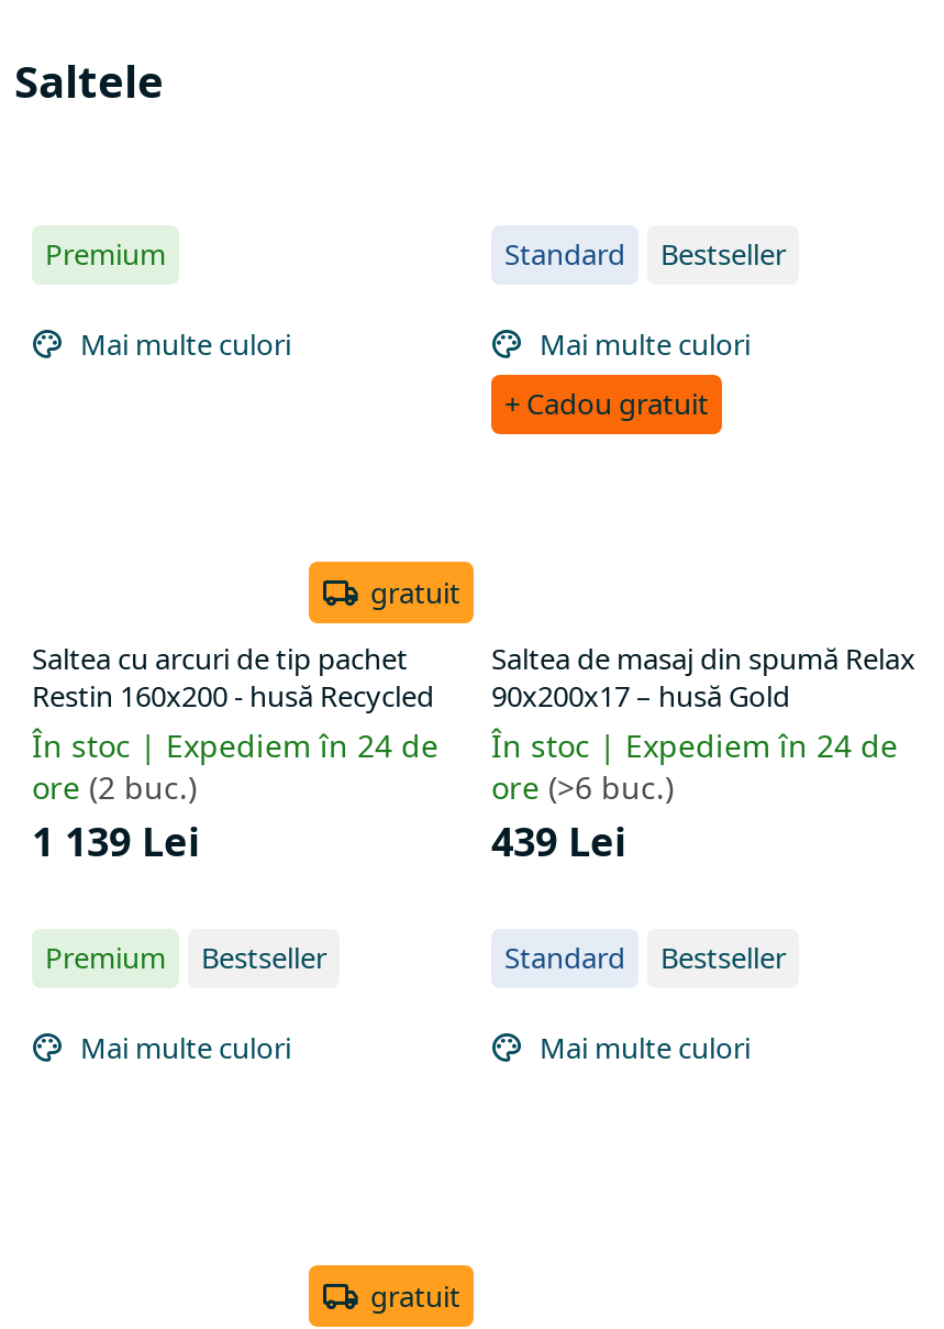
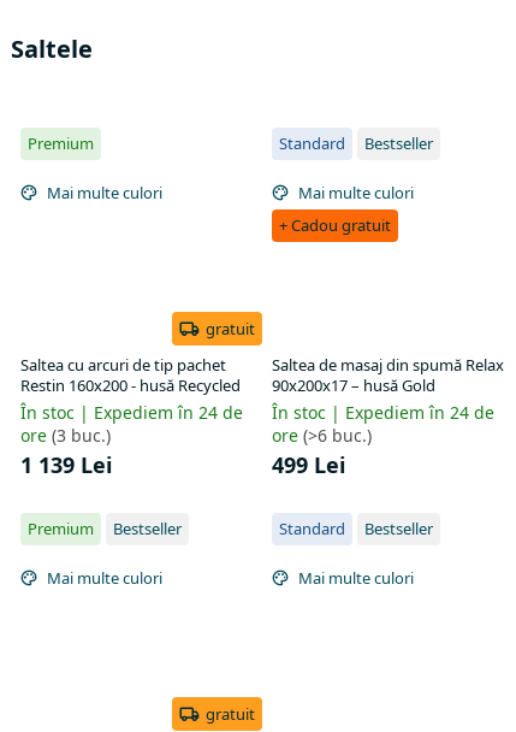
- ore (2 buc.)
+ ore (3 buc.)

- 439 Lei
+ 499 Lei
